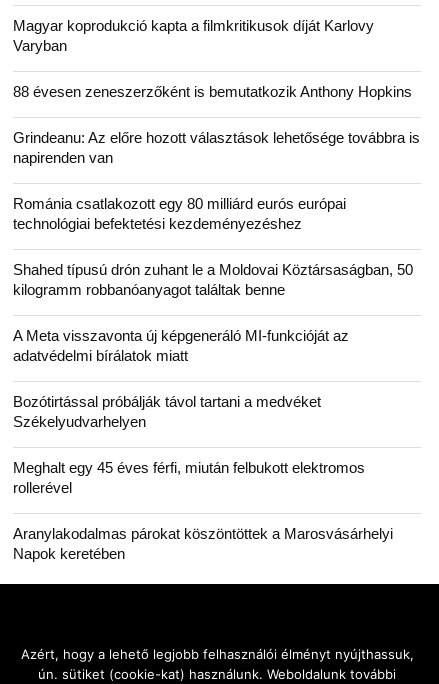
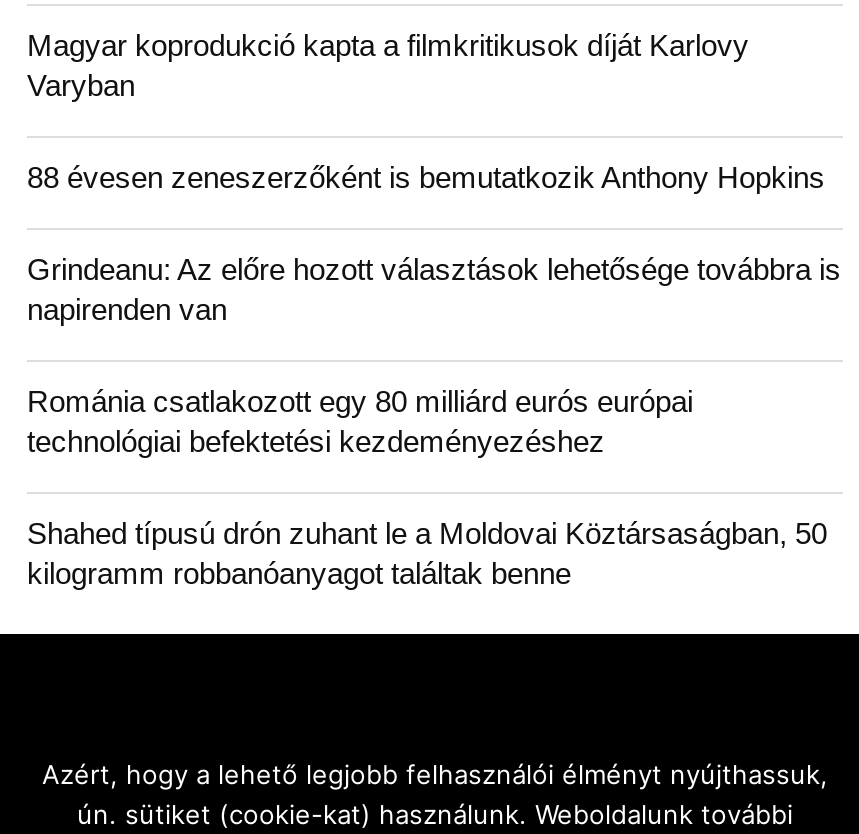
- A Meta visszavonta új képgeneráló MI-funkcióját az
- adatvédelmi bírálatok miatt
- Bozótirtással próbálják távol tartani a medvéket
- Székelyudvarhelyen
- Meghalt egy 45 éves férfi, miután felbukott elektromos
- rollerével
- Aranylakodalmas párokat köszöntöttek a Marosvásárhelyi
- Napok keretében
